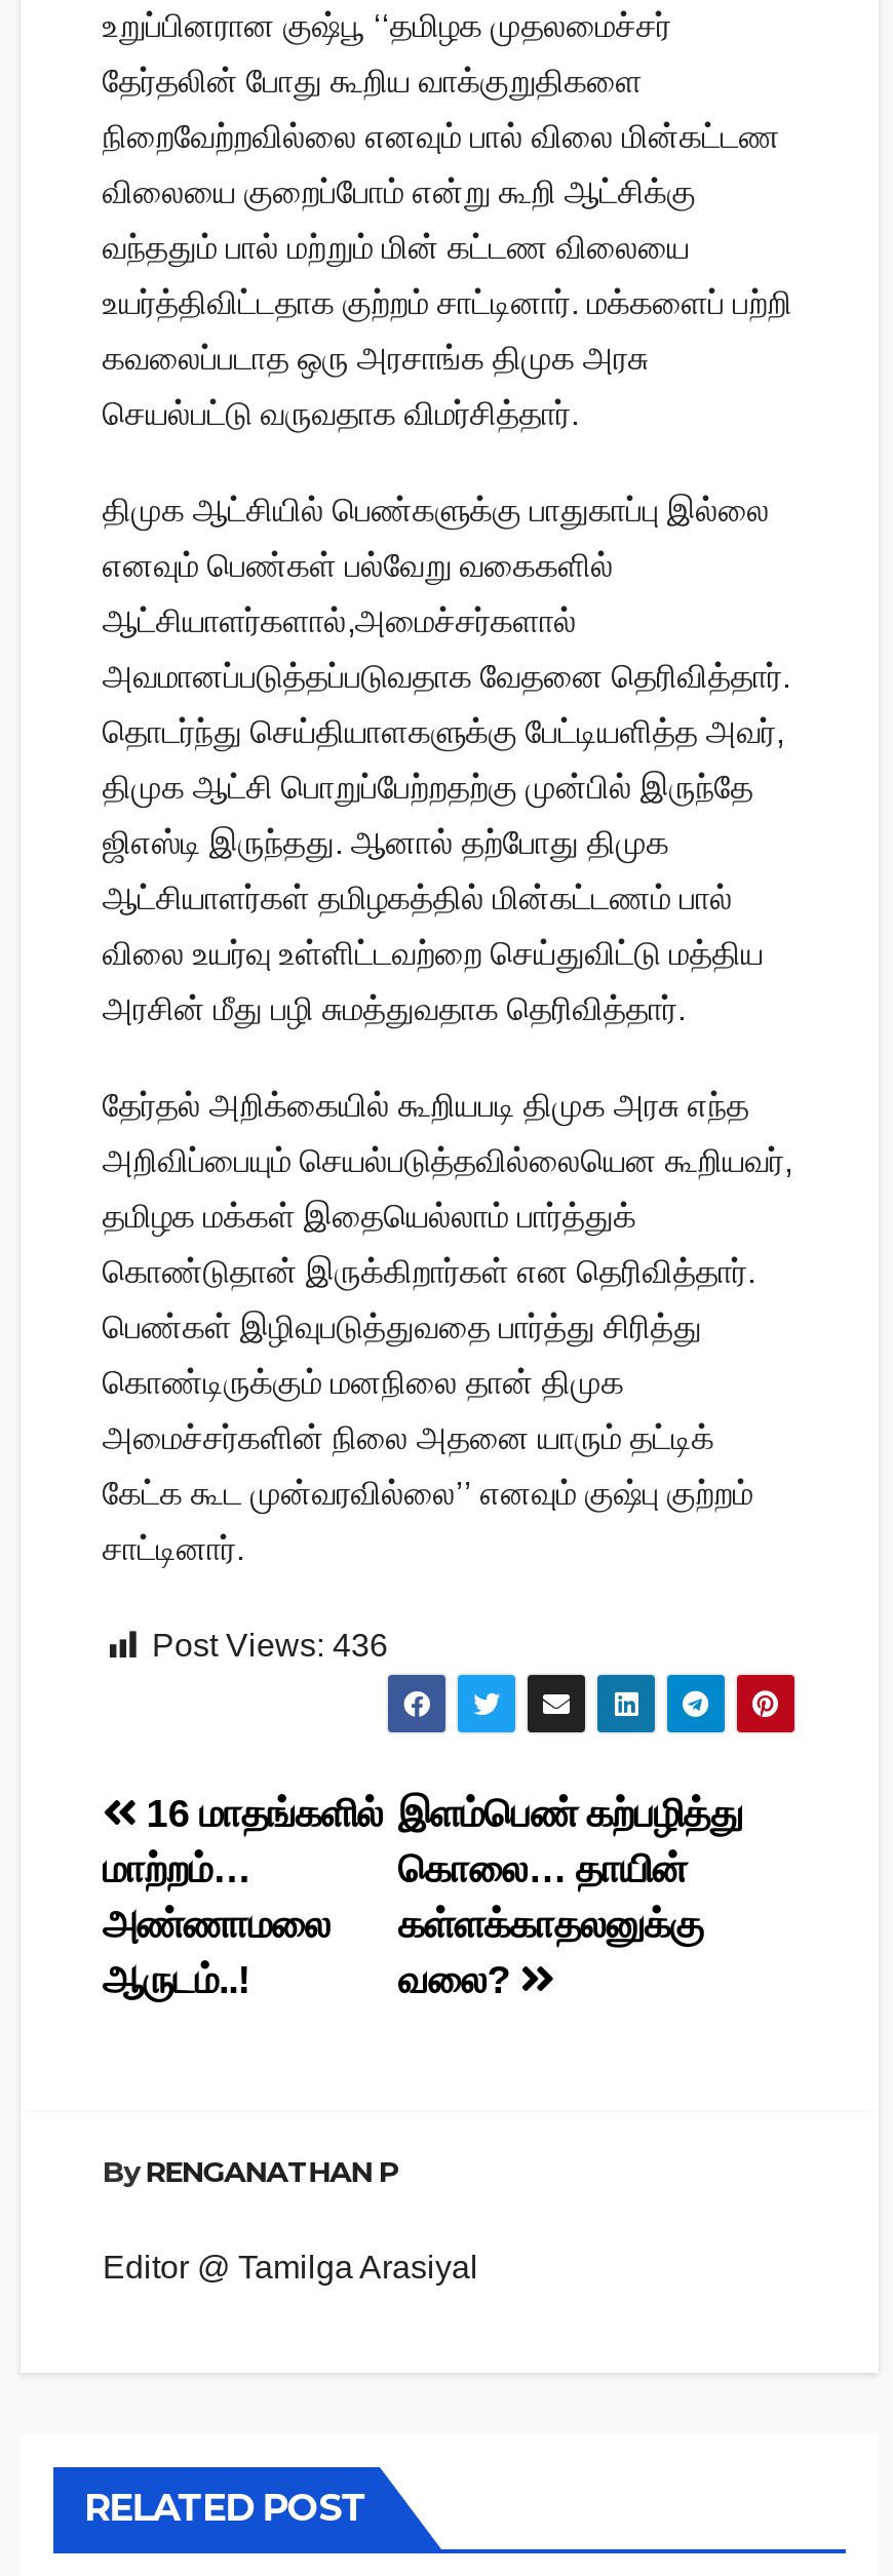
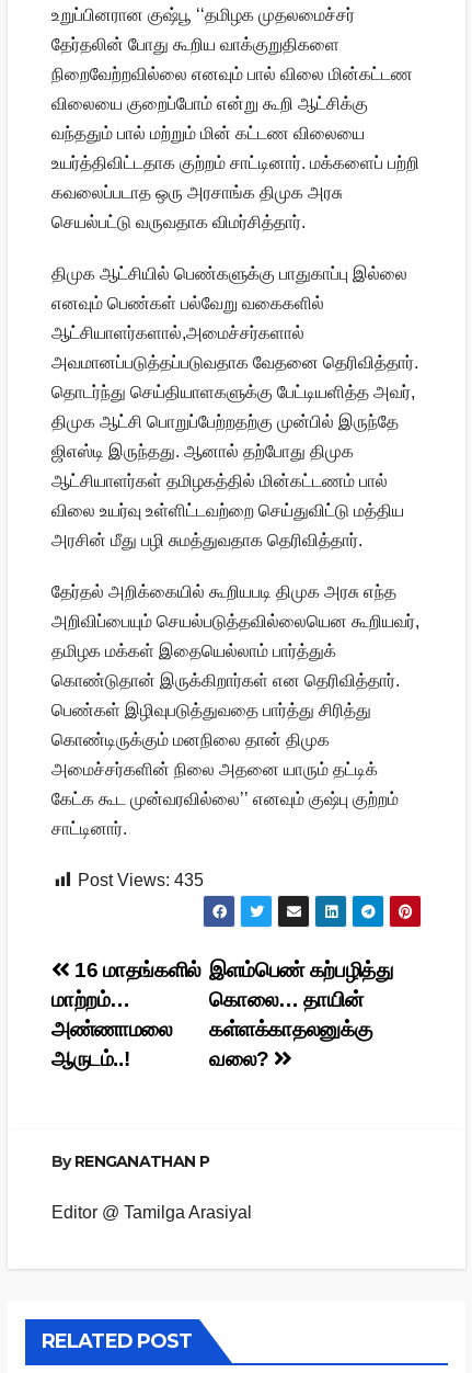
- Post Views: 436
+ Post Views: 435
